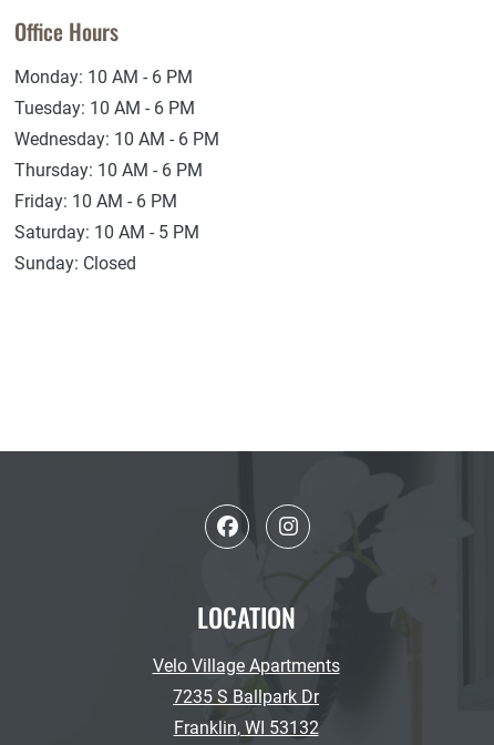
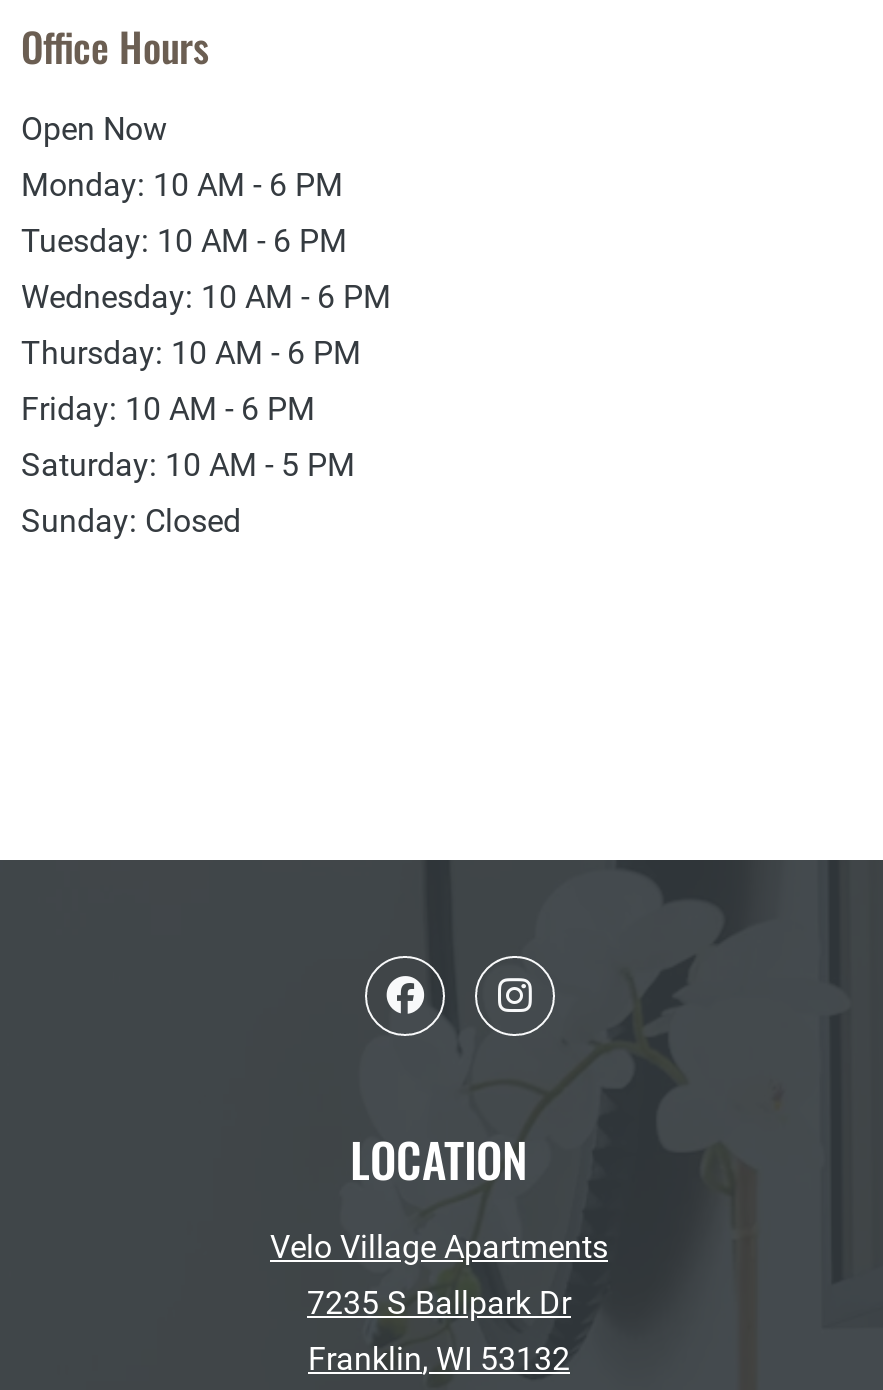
+ Open Now
